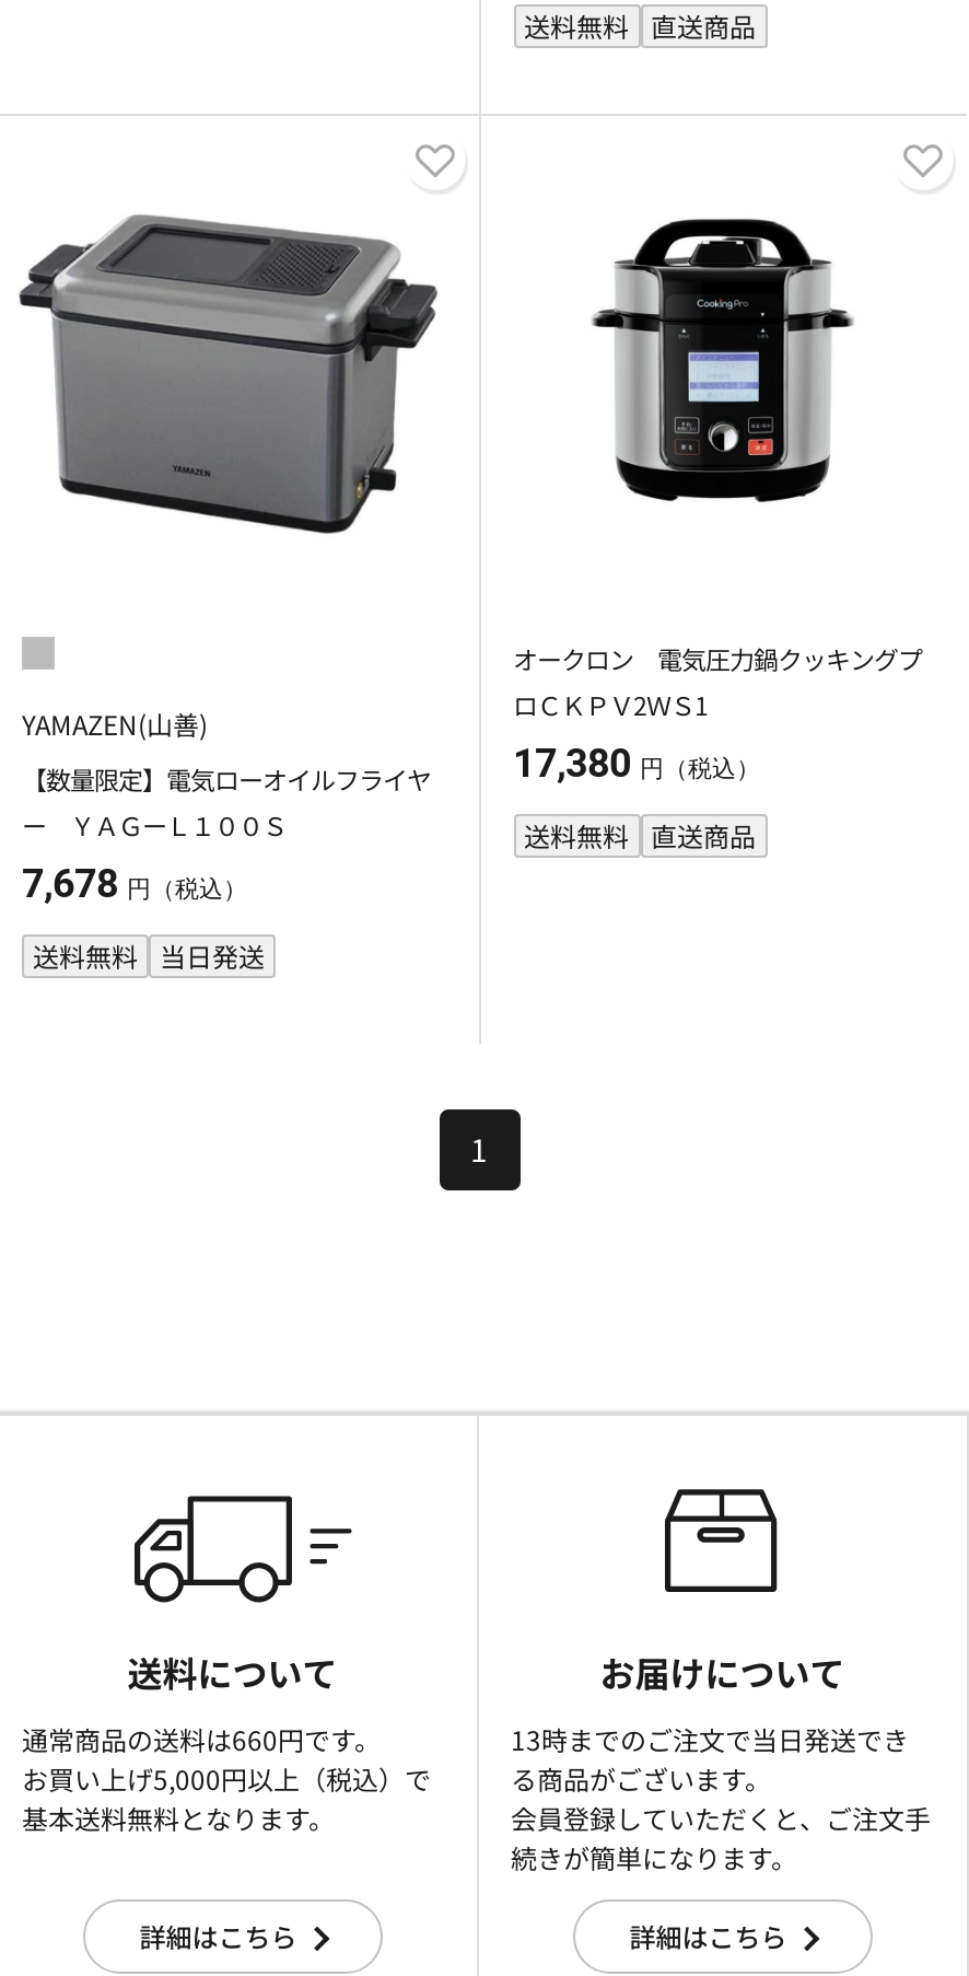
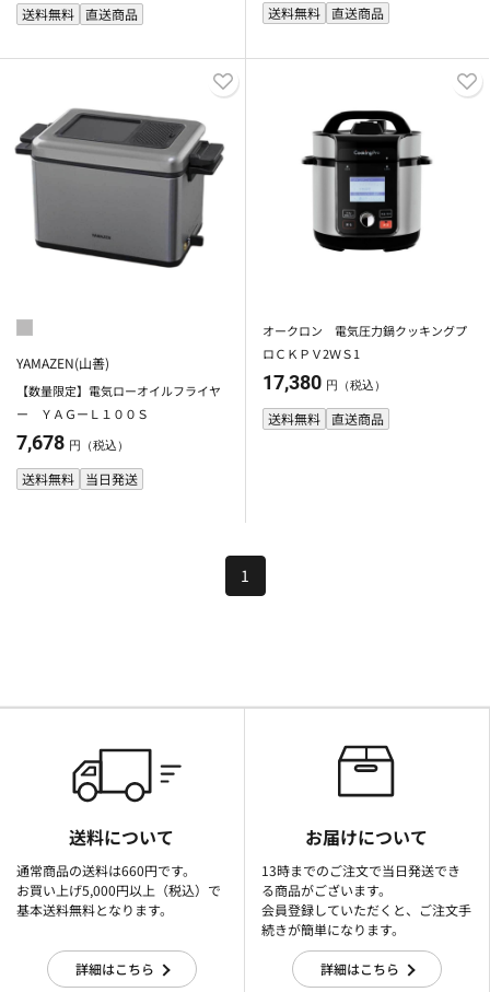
+ 送料無料 直送商品
